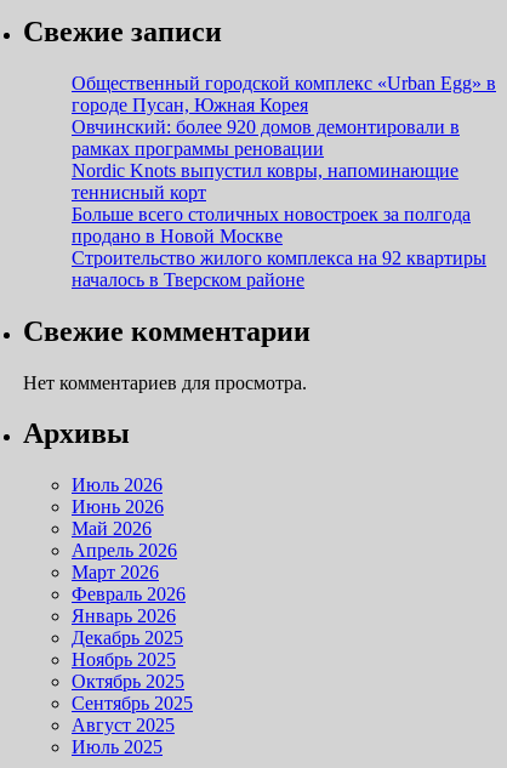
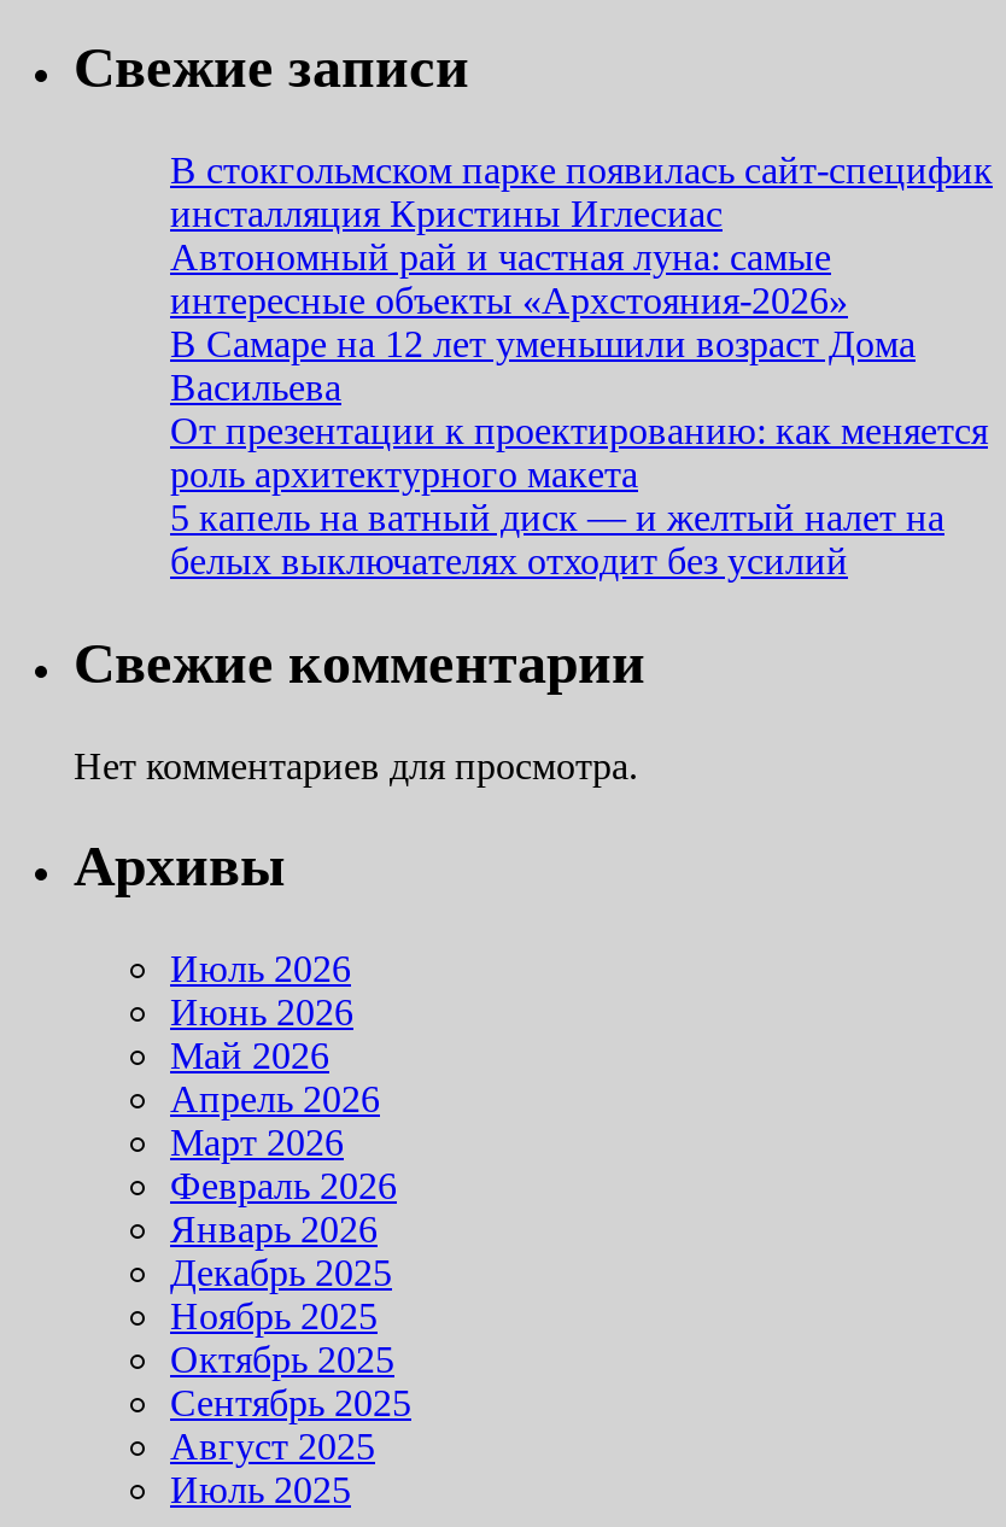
- Общественный городской комплекс «Urban Egg» в
- городе Пусан, Южная Корея
- Овчинский: более 920 домов демонтировали в
- рамках программы реновации
- Nordic Knots выпустил ковры, напоминающие
- теннисный корт
- Больше всего столичных новостроек за полгода
- продано в Новой Москве
- Строительство жилого комплекса на 92 квартиры
- началось в Тверском районе
+ В стокгольмском парке появилась сайт-специфик
+ инсталляция Кристины Иглесиас
+ Автономный рай и частная луна: самые
+ интересные объекты «Архстояния-2026»
+ В Самаре на 12 лет уменьшили возраст Дома
+ Васильева
+ От презентации к проектированию: как меняется
+ роль архитектурного макета
+ 5 капель на ватный диск — и желтый налет на
+ белых выключателях отходит без усилий
